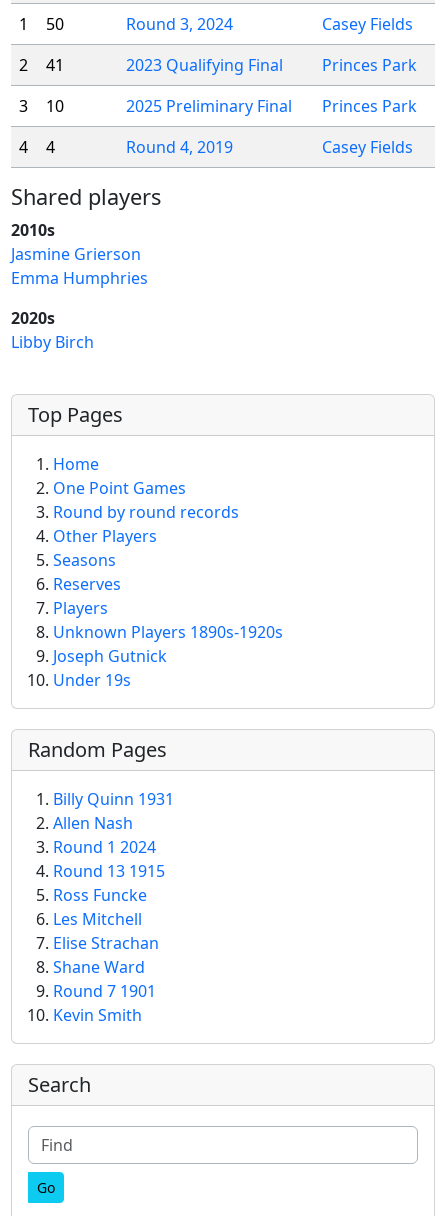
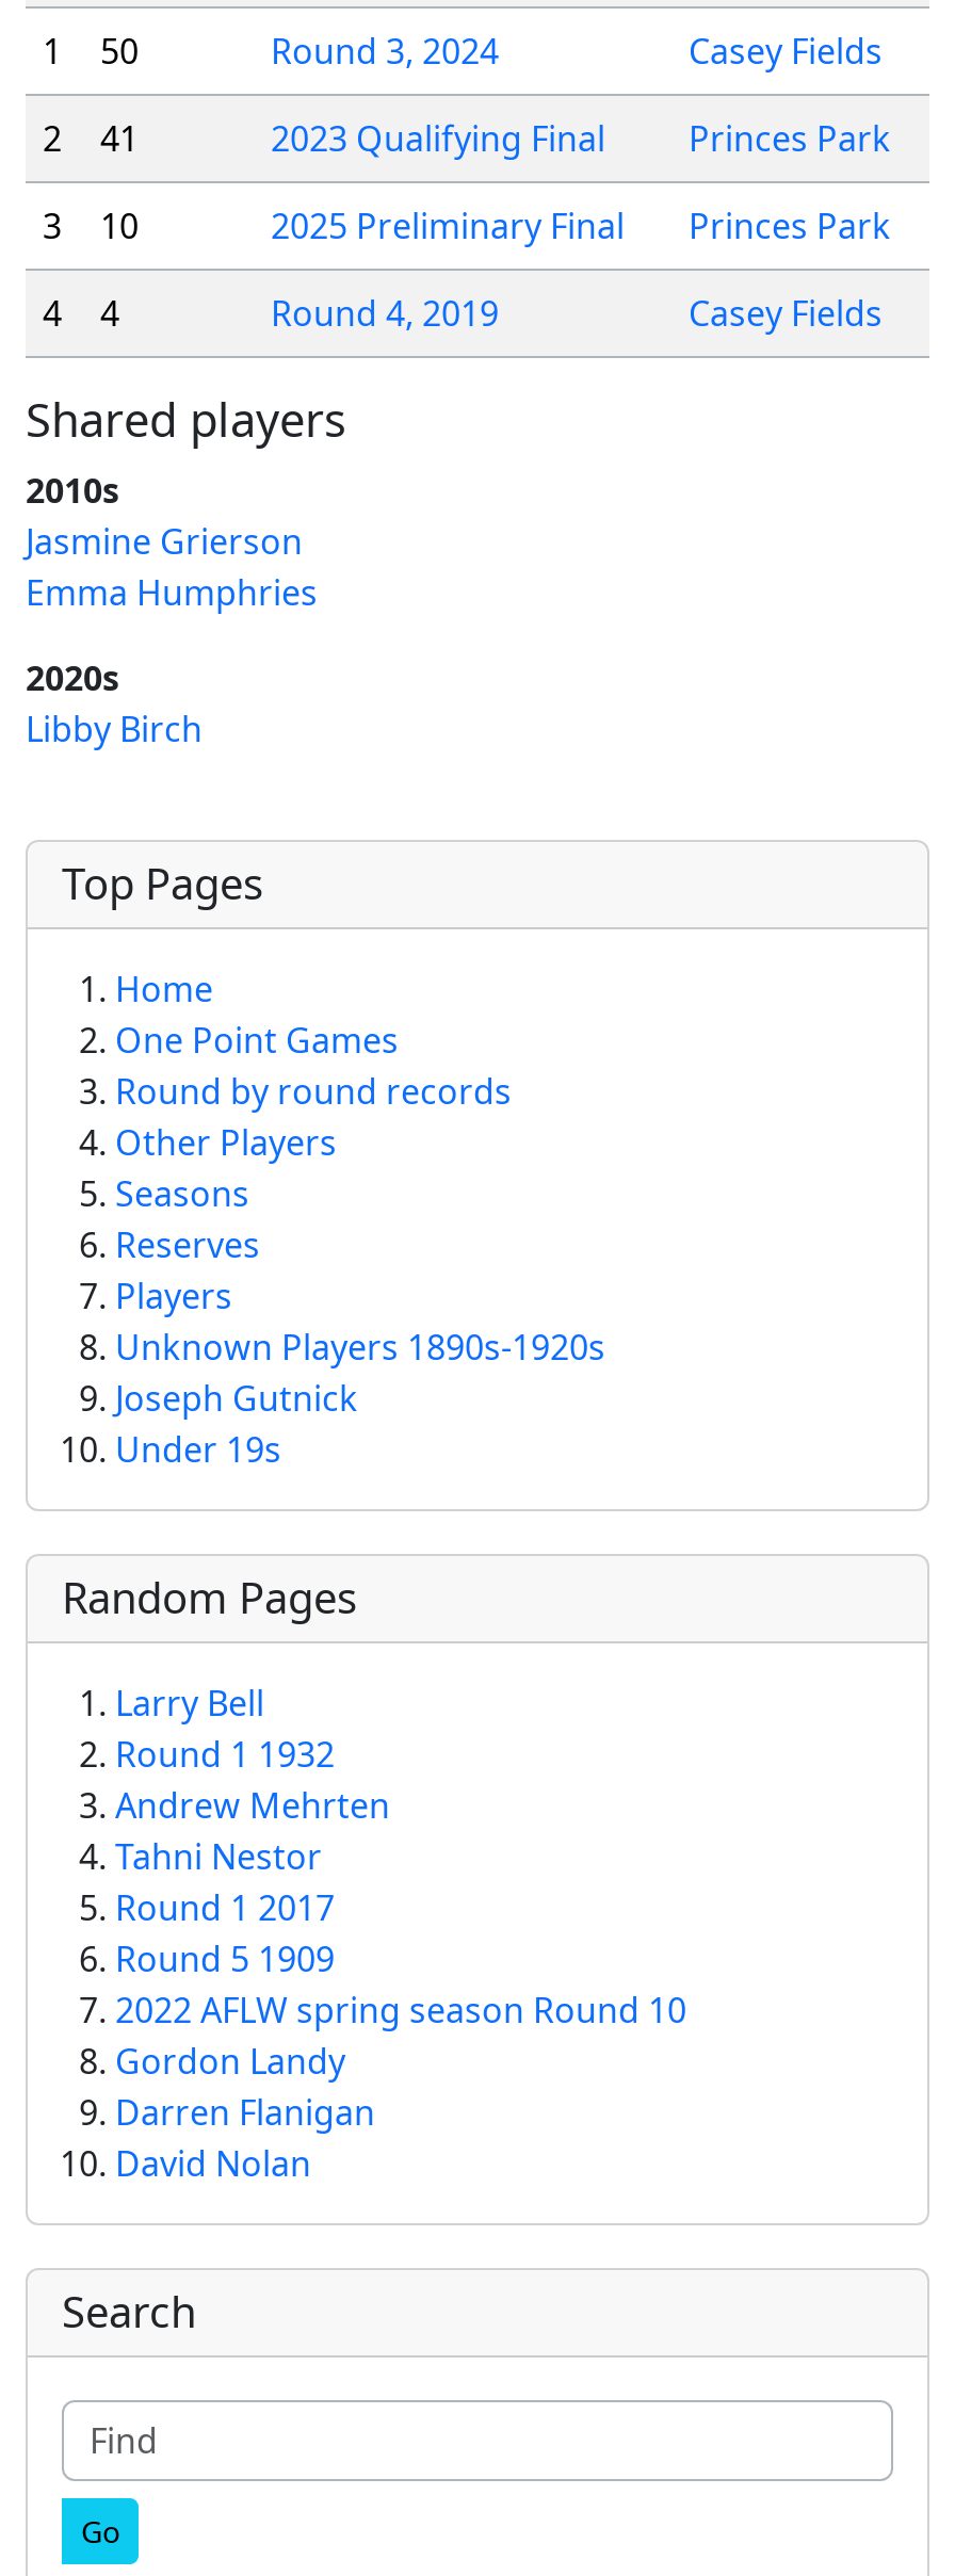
- Billy Quinn 1931
- Allen Nash
- Round 1 2024
- Round 13 1915
- Ross Funcke
- Les Mitchell
- Elise Strachan
- Shane Ward
- Round 7 1901
- Kevin Smith
+ Larry Bell
+ Round 1 1932
+ Andrew Mehrten
+ Tahni Nestor
+ Round 1 2017
+ Round 5 1909
+ 2022 AFLW spring season Round 10
+ Gordon Landy
+ Darren Flanigan
+ David Nolan
